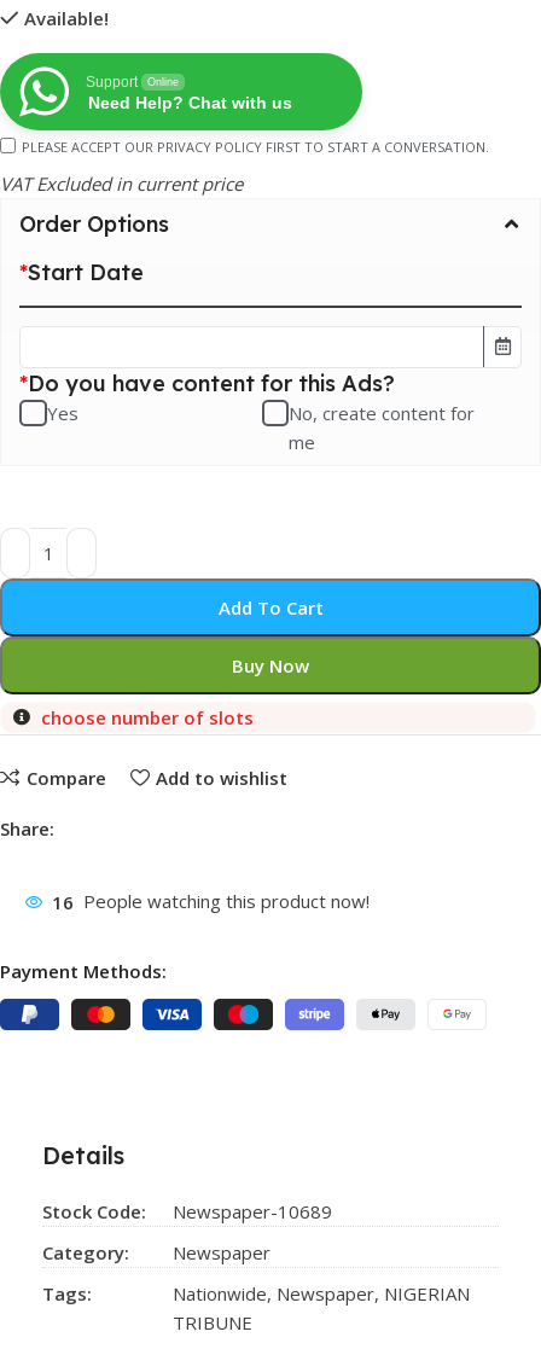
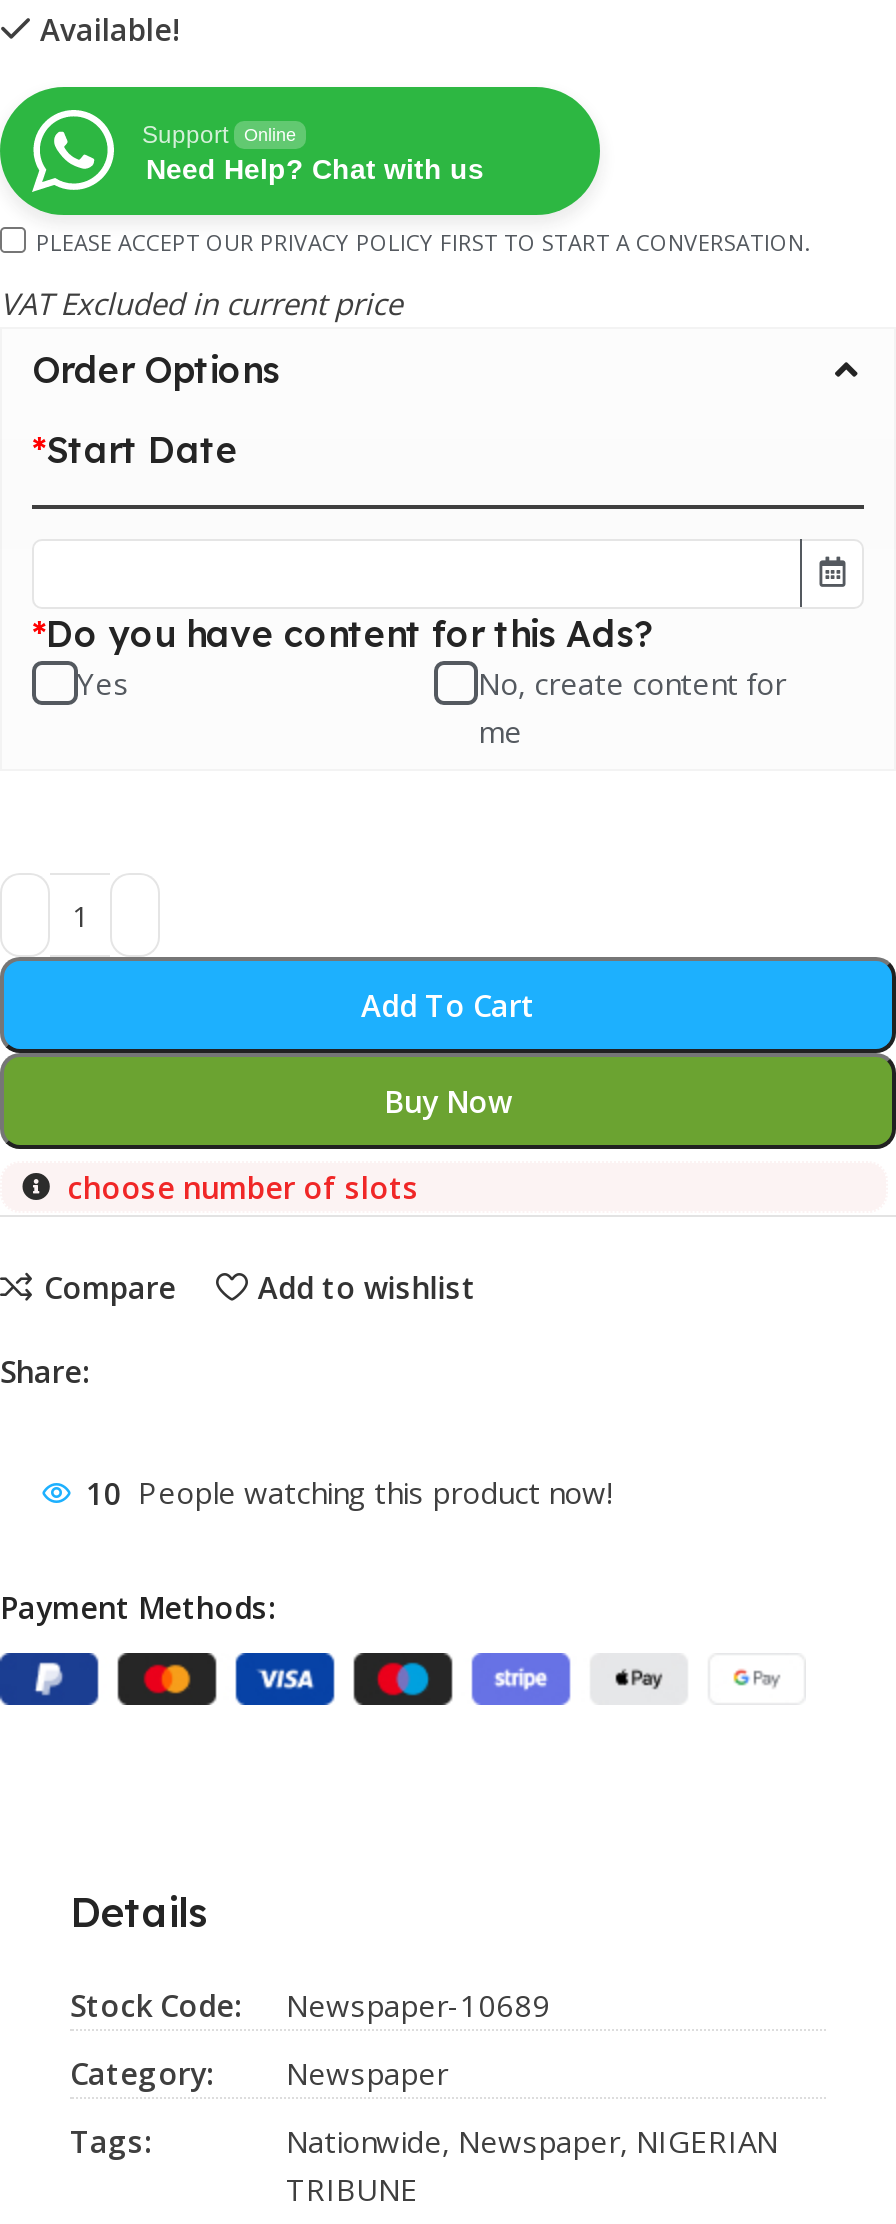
- 16 People watching this product now!
+ 10 People watching this product now!
